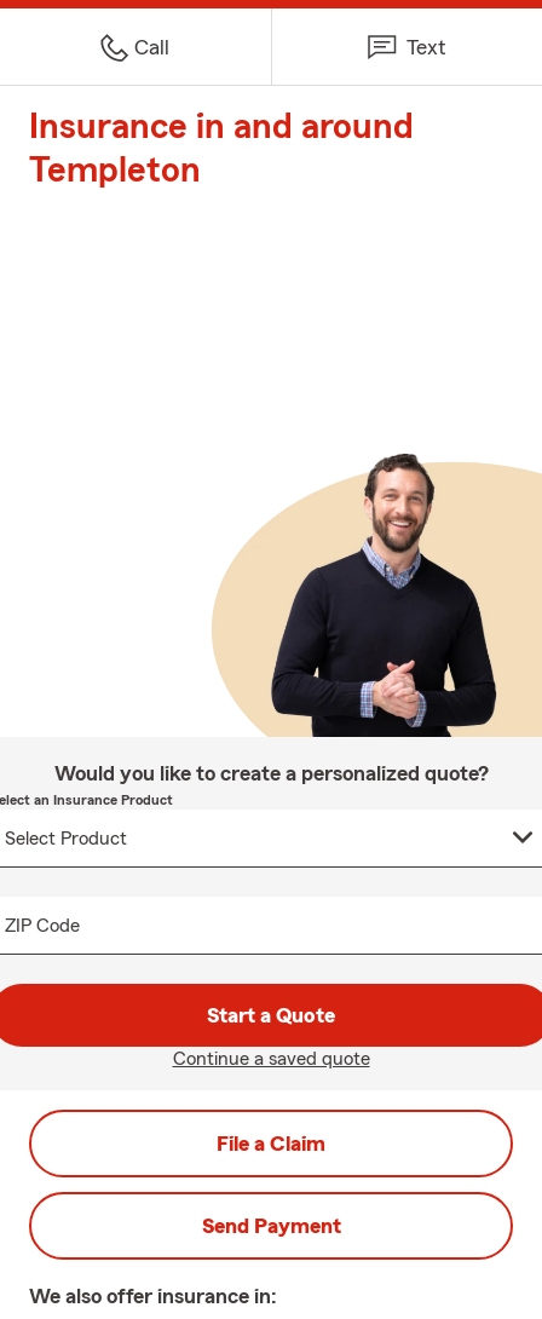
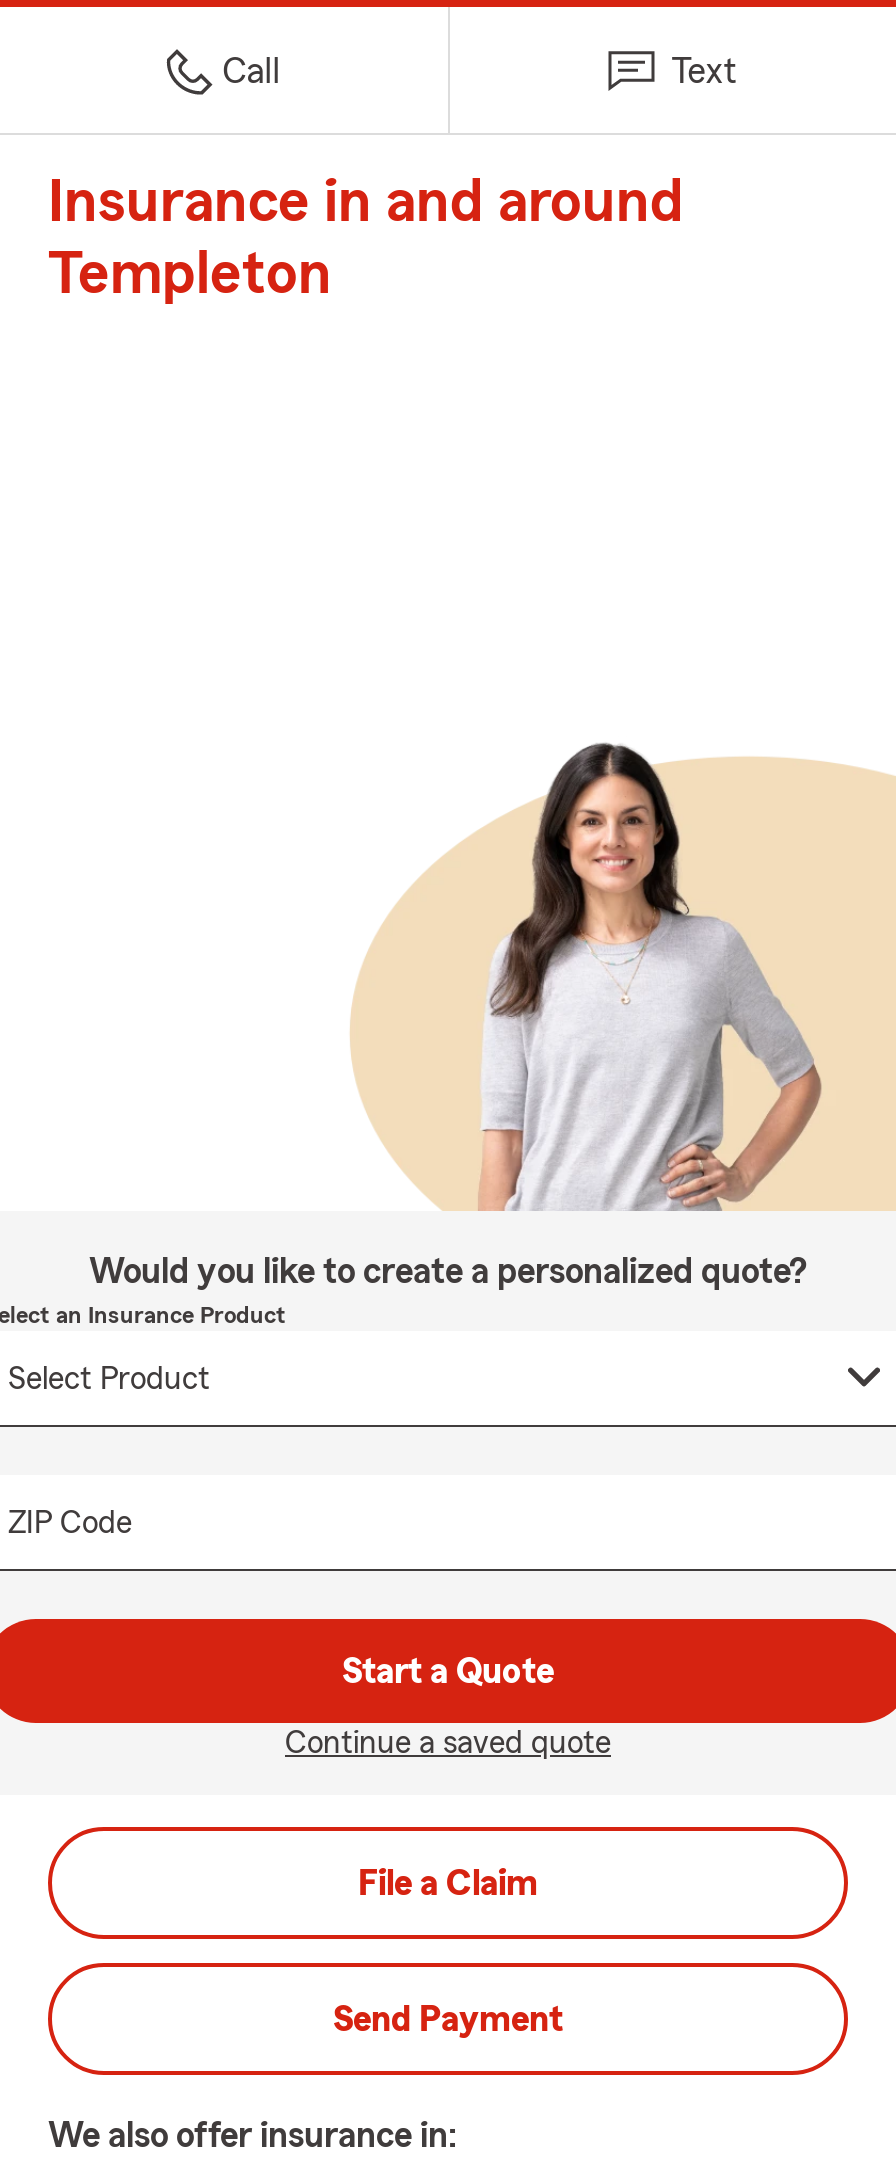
- [image]
+ [image]
